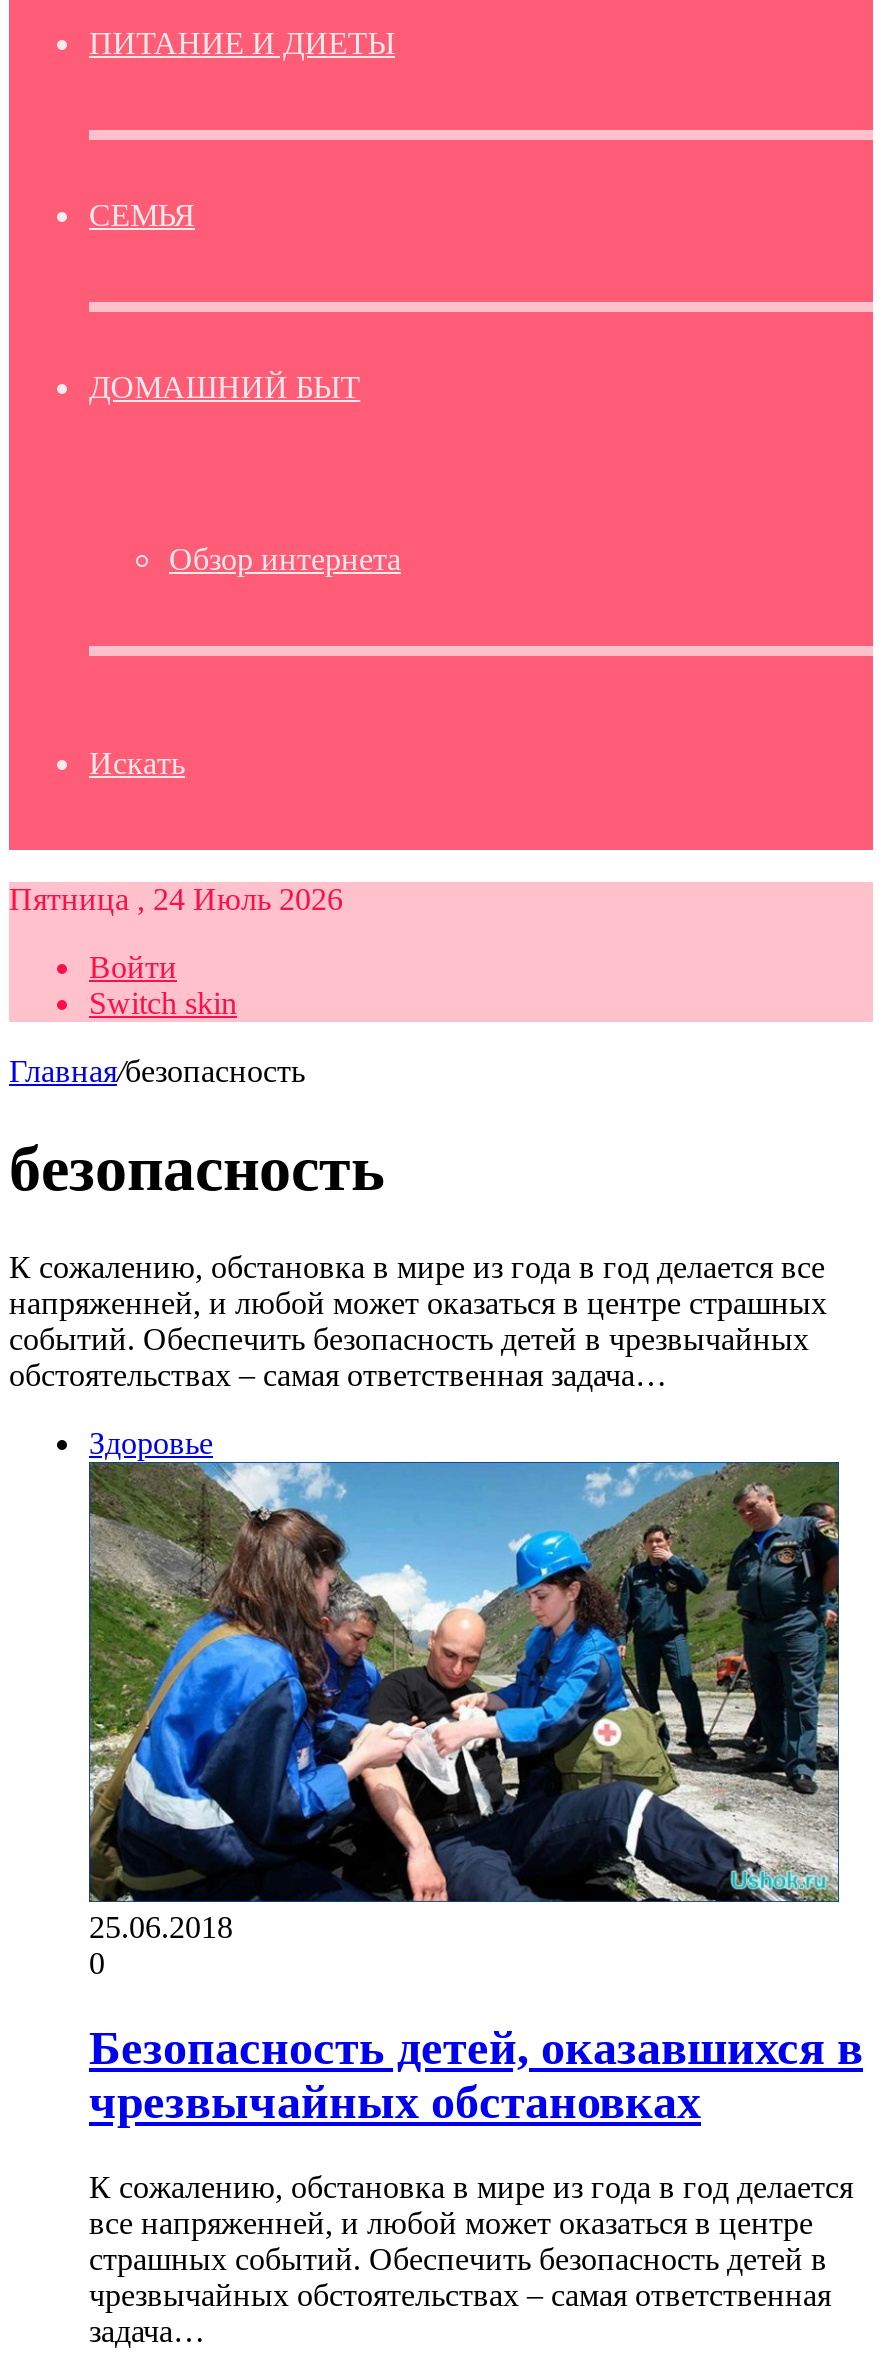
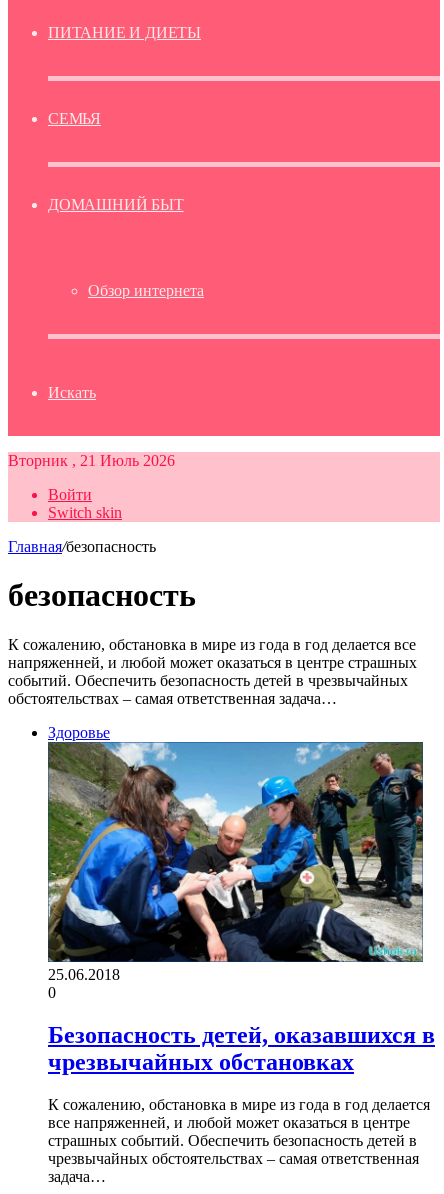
- Пятница , 24 Июль 2026
+ Вторник , 21 Июль 2026
